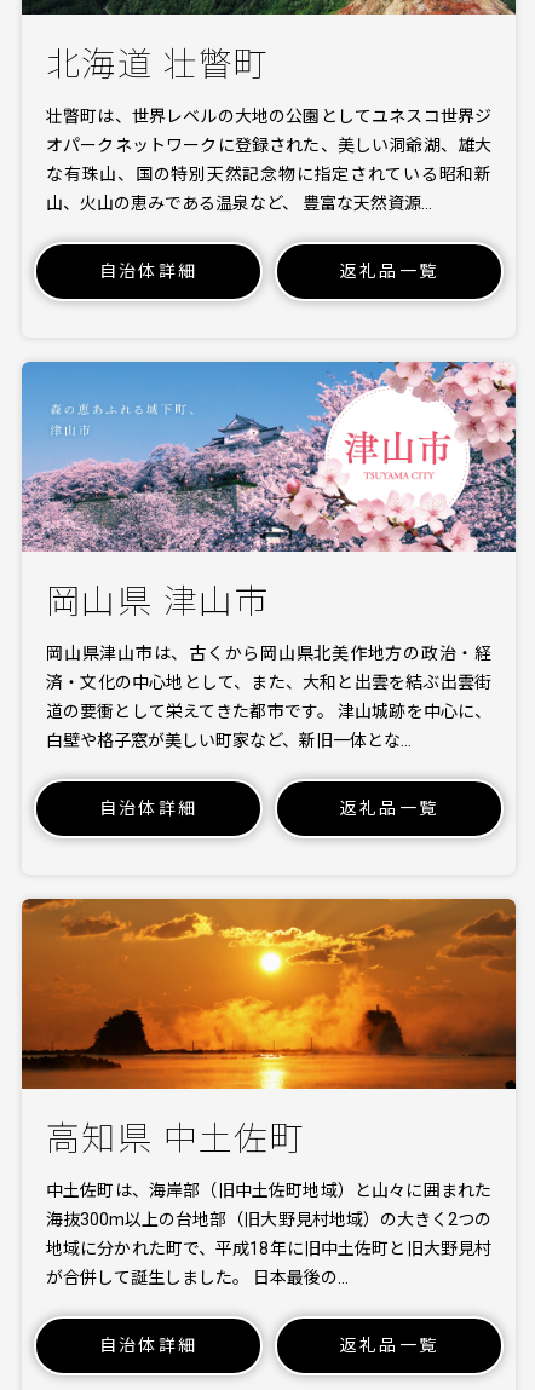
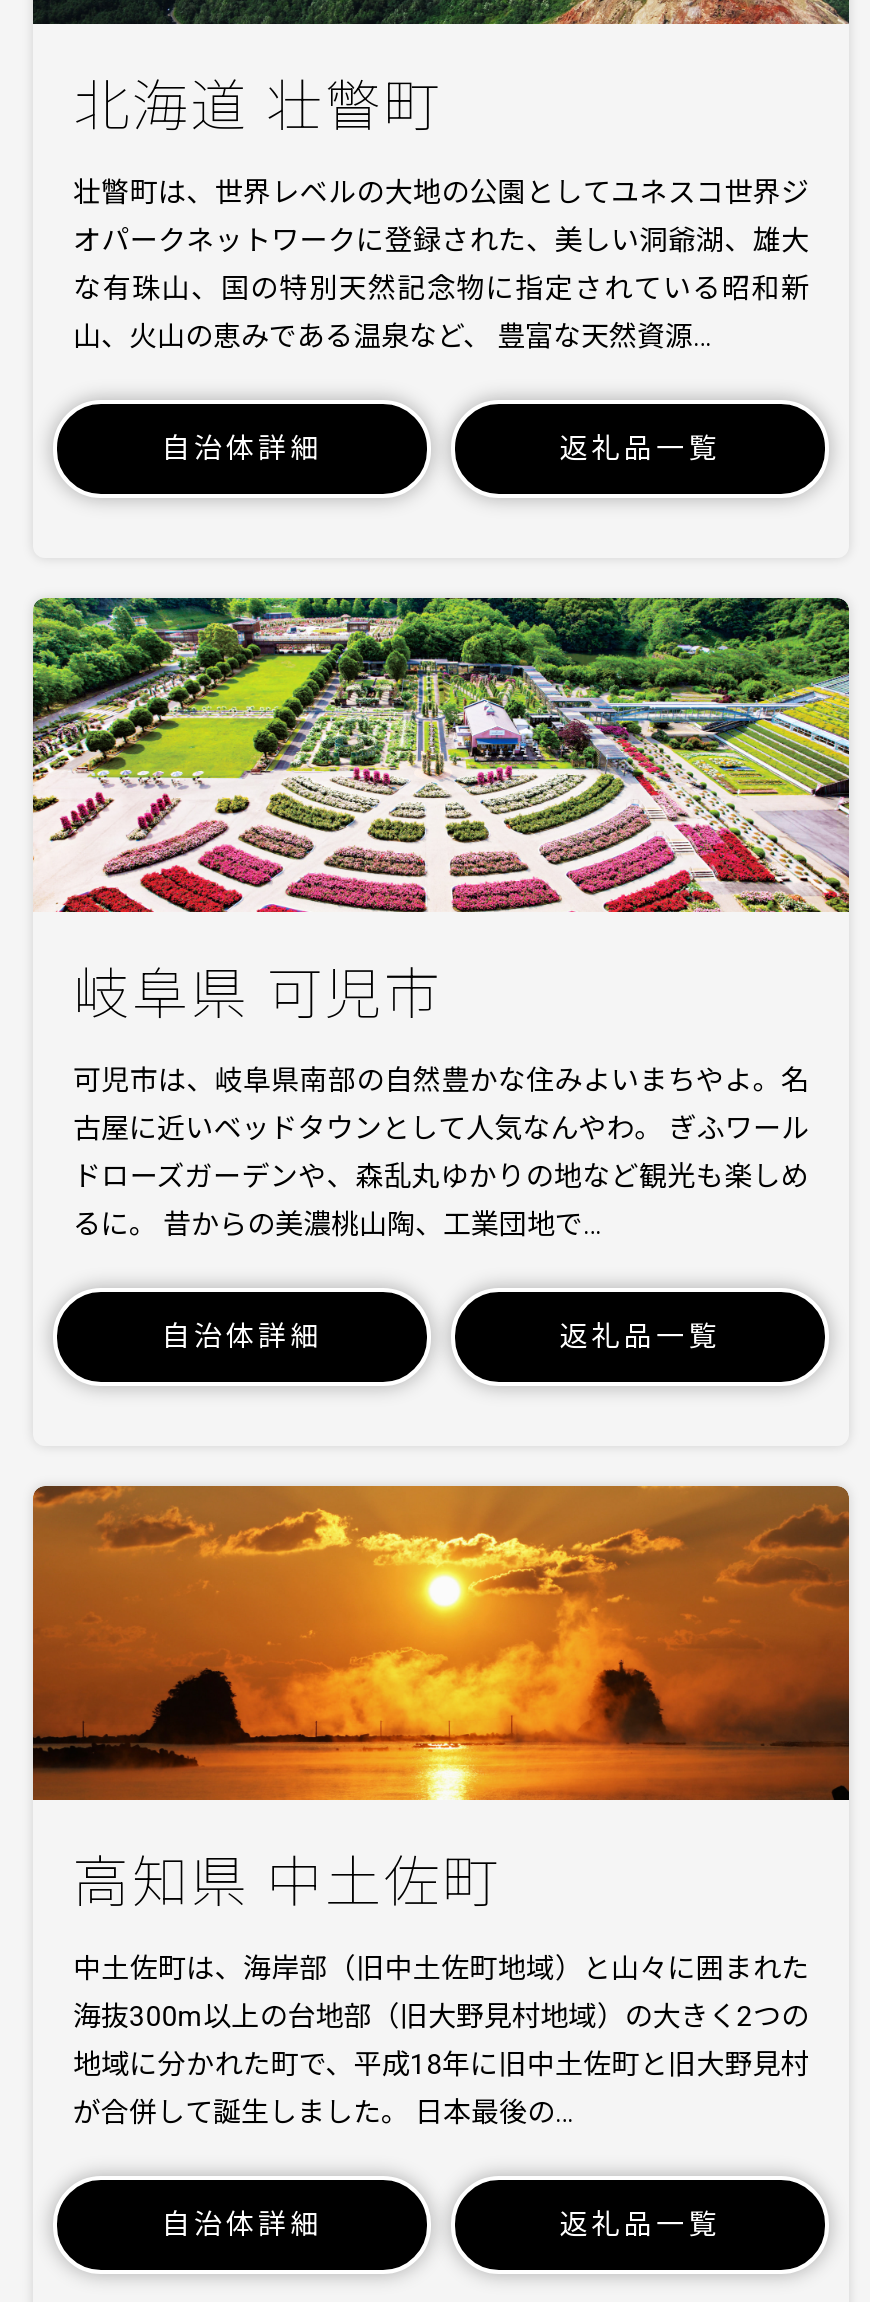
- [image]
- 岡山県 津山市
+ [image]
+ 岐阜県 可児市

- 岡山県津山市は、古くから岡山県北美作地方の政治・経
+ 可児市は、岐阜県南部の自然豊かな住みよいまちやよ。名

- 済・文化の中心地として、また、大和と出雲を結ぶ出雲街
+ 古屋に近いベッドタウンとして人気なんやわ。 ぎふワール

- 道の要衝として栄えてきた都市です。 津山城跡を中心に、
+ ドローズガーデンや、森乱丸ゆかりの地など観光も楽しめ

- 白壁や格子窓が美しい町家など、新旧一体とな…
+ るに。 昔からの美濃桃山陶、工業団地で…
